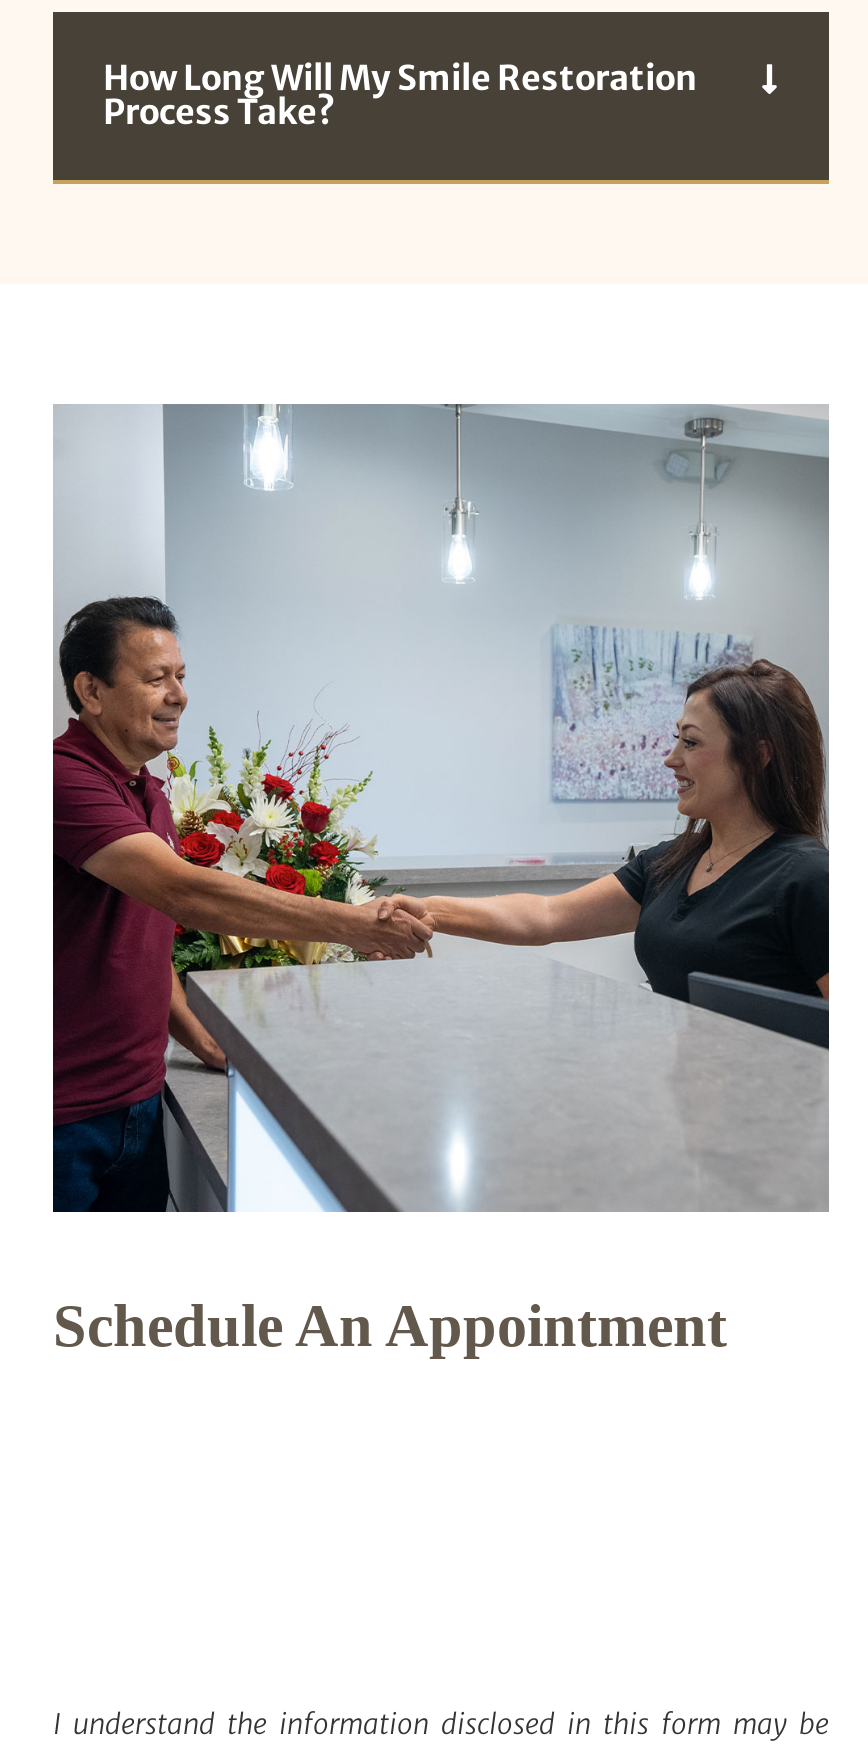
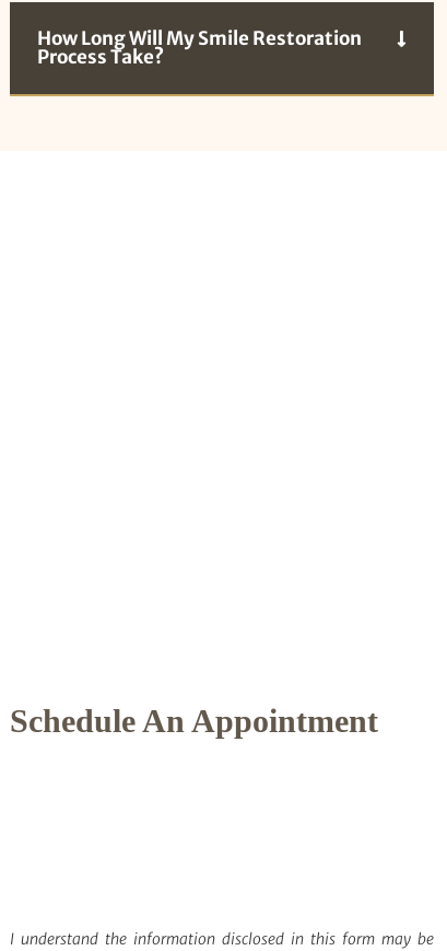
- [image]
